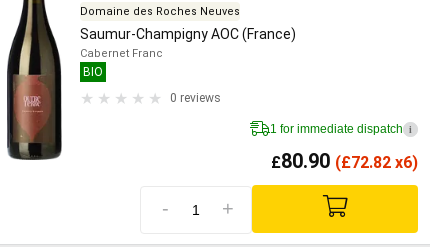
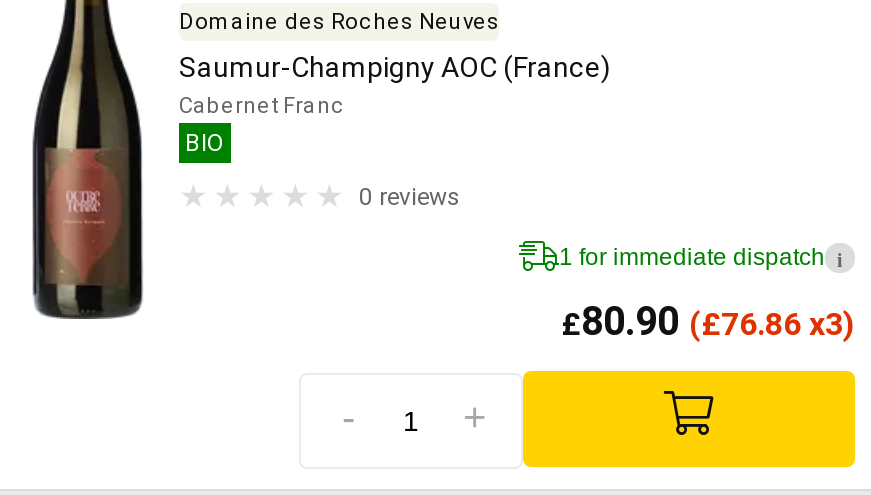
- £80.90 (£72.82 x6)
+ £80.90 (£76.86 x3)
